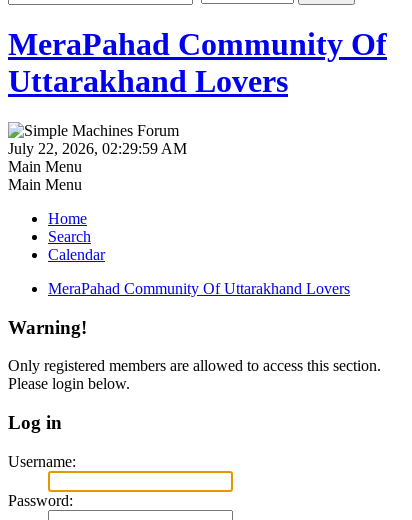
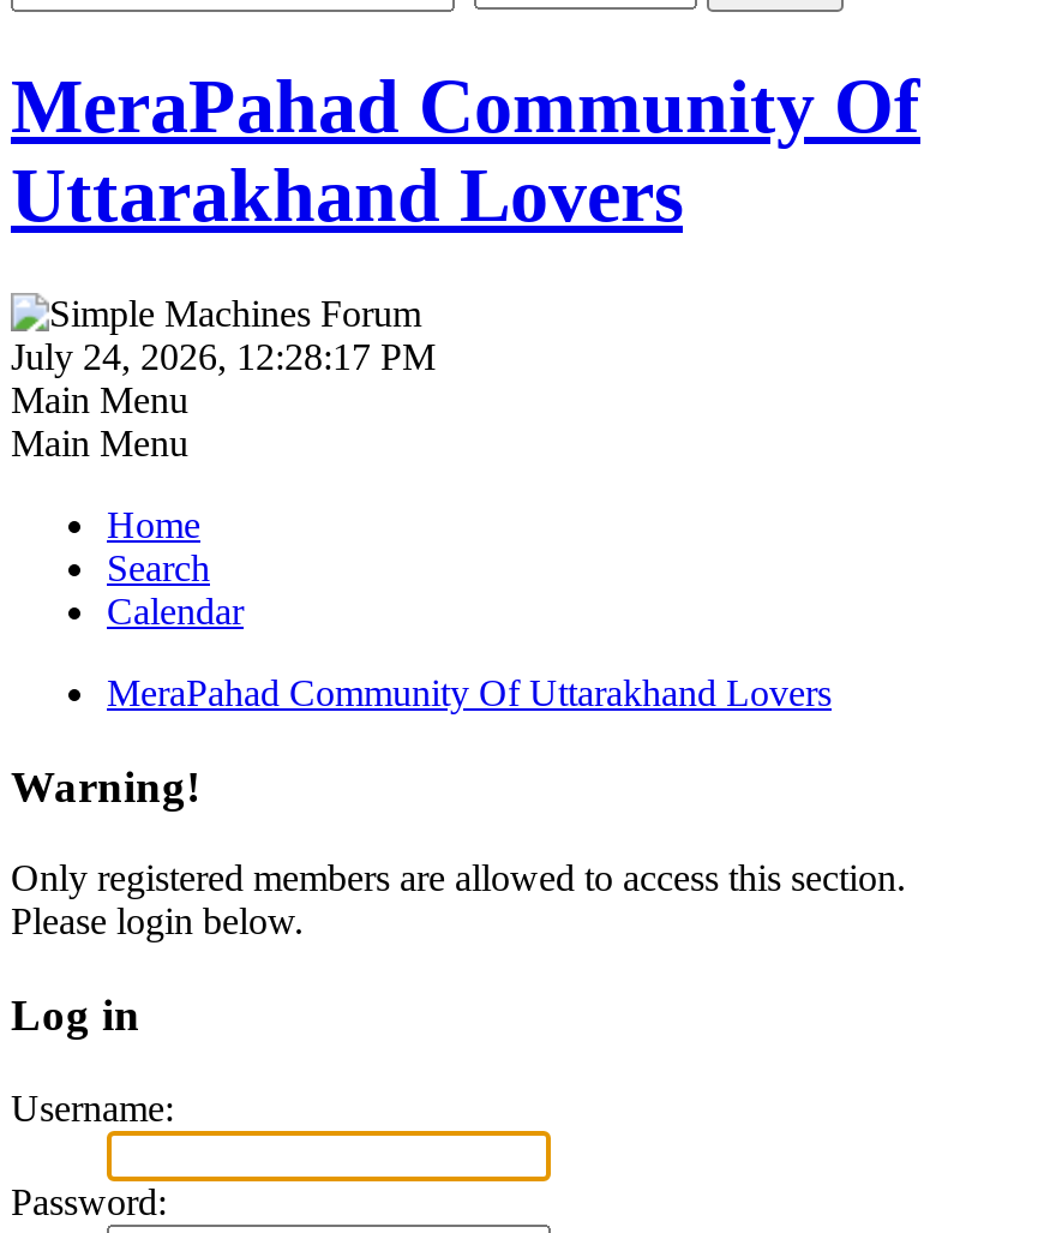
- July 22, 2026, 02:29:59 AM
+ July 24, 2026, 12:28:17 PM
